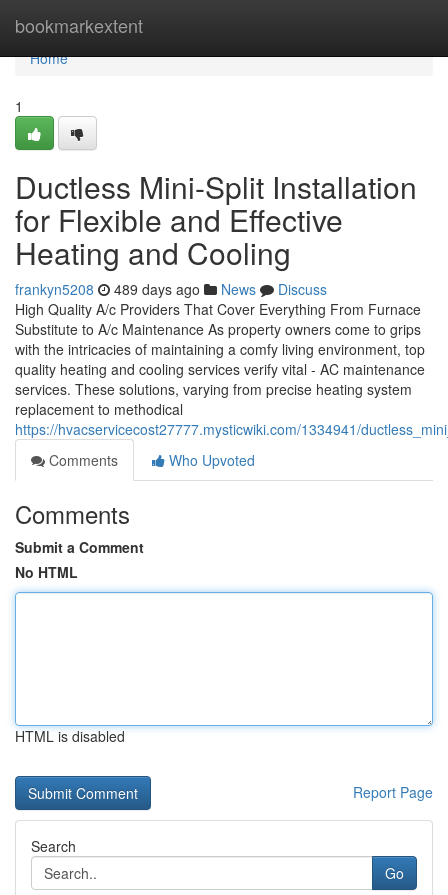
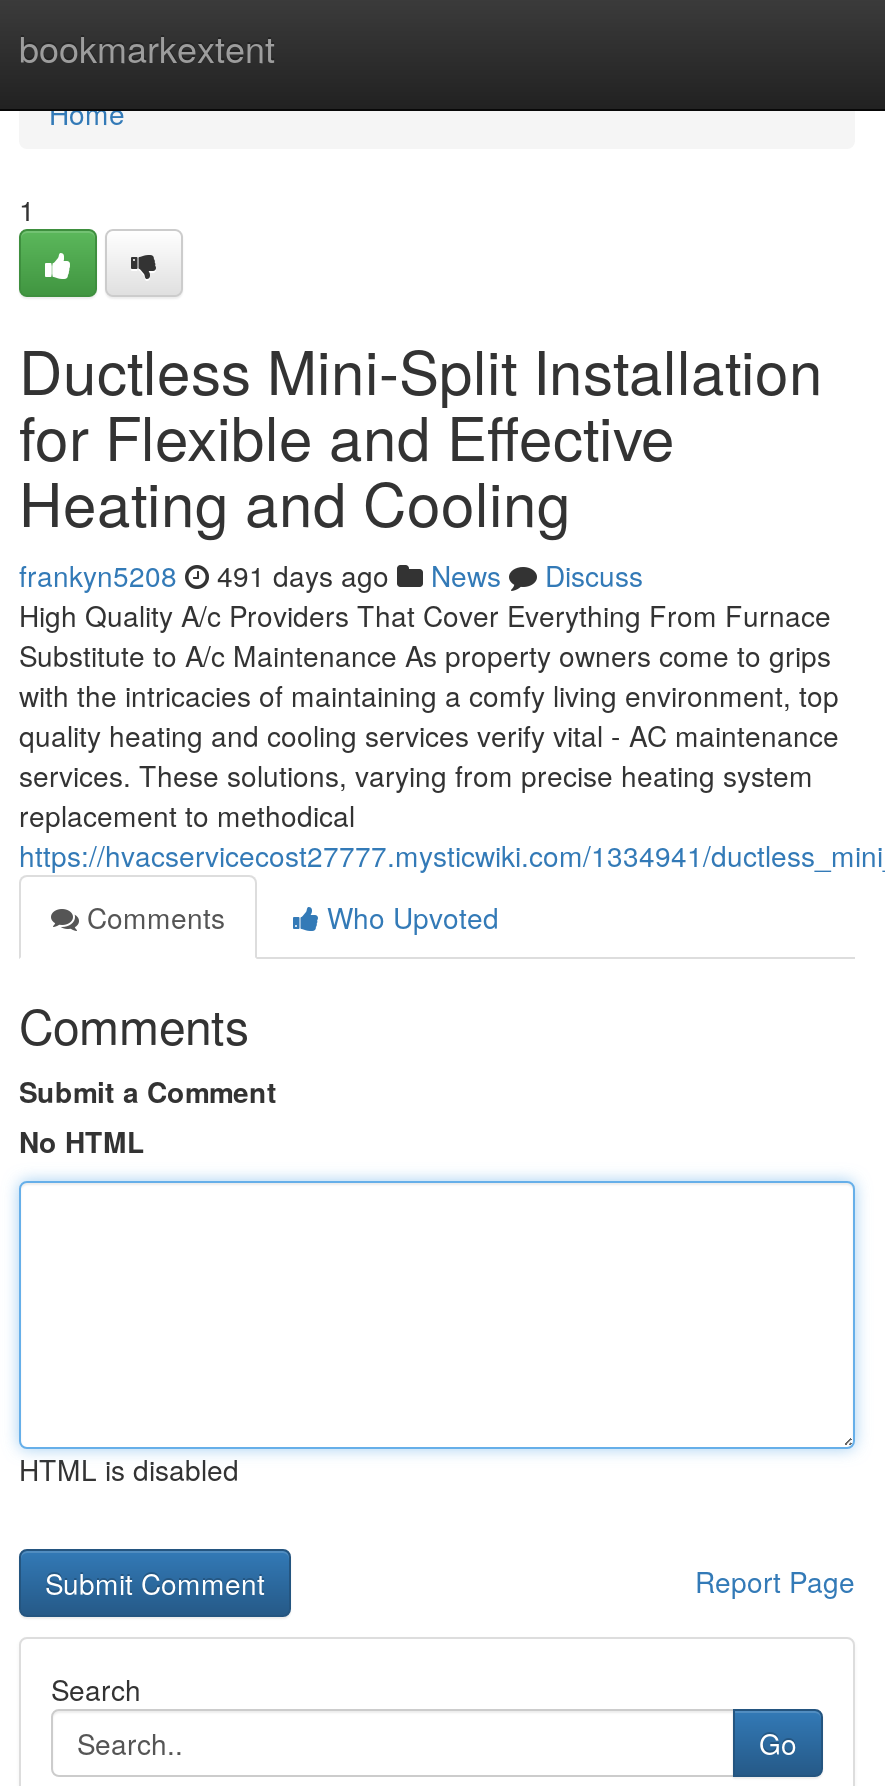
- frankyn5208 489 days ago News Discuss
+ frankyn5208 491 days ago News Discuss
